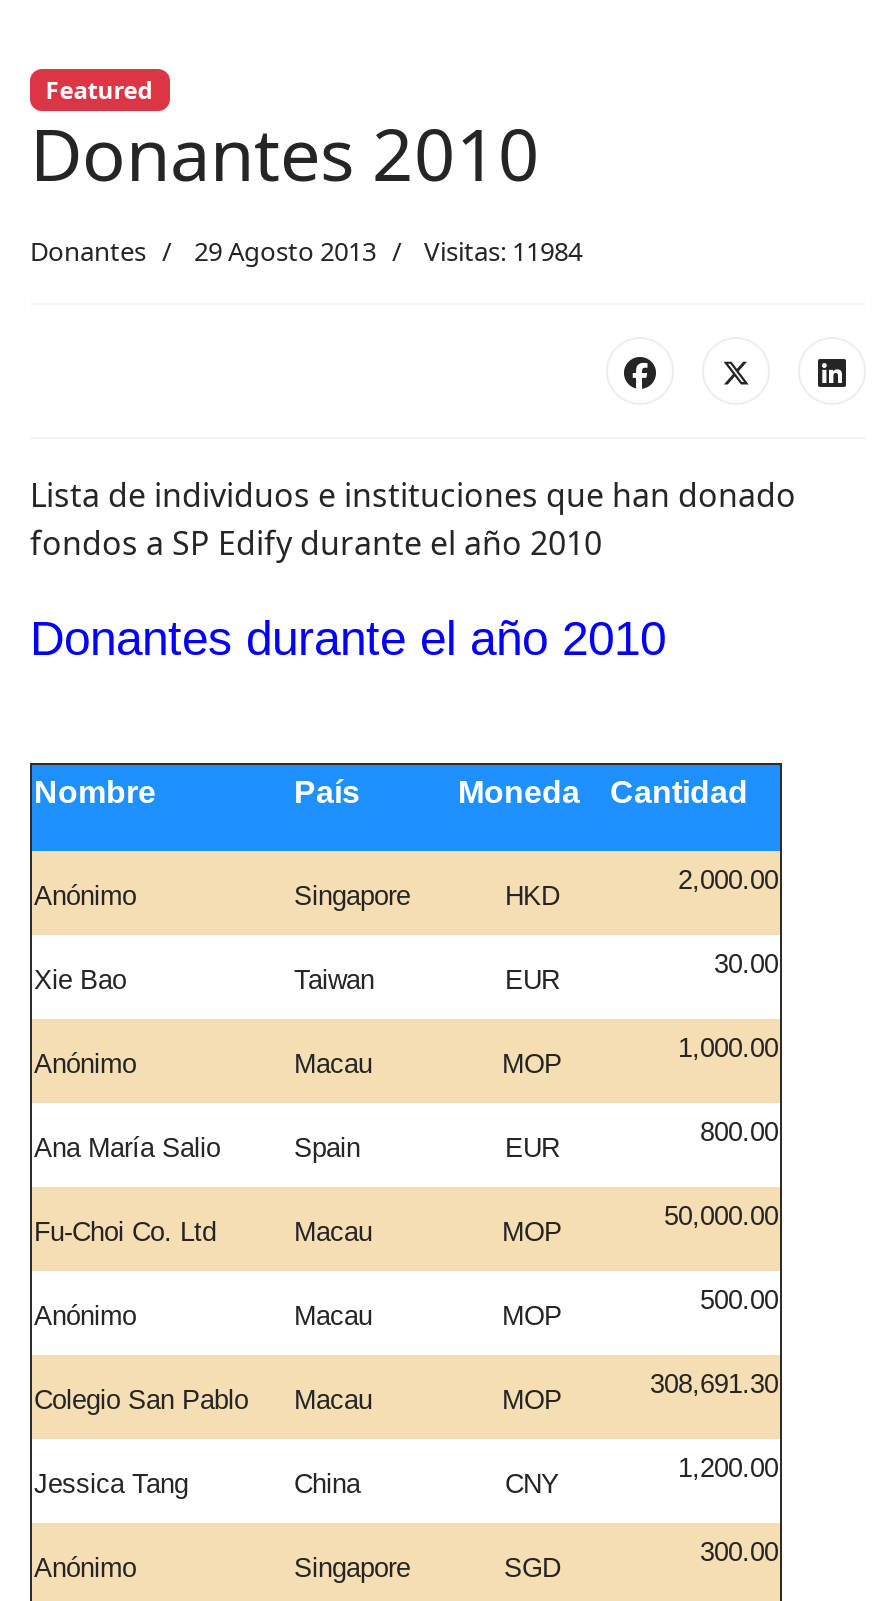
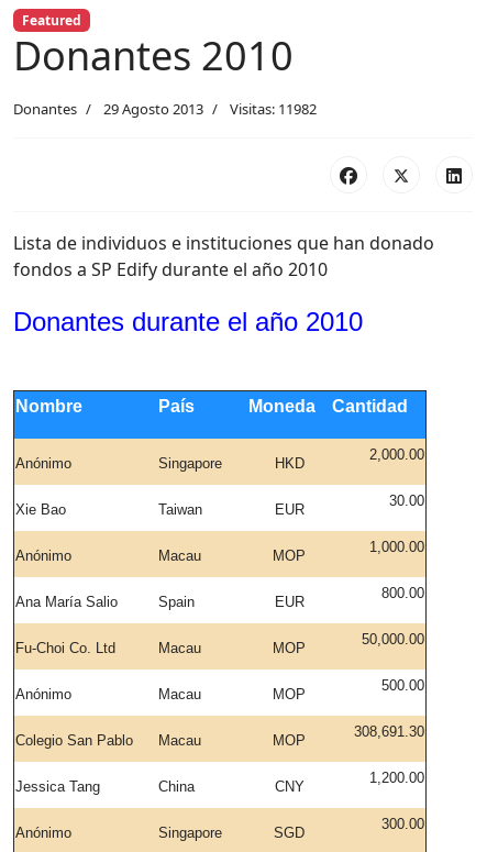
- Donantes 29 Agosto 2013 Visitas: 11984
+ Donantes 29 Agosto 2013 Visitas: 11982
